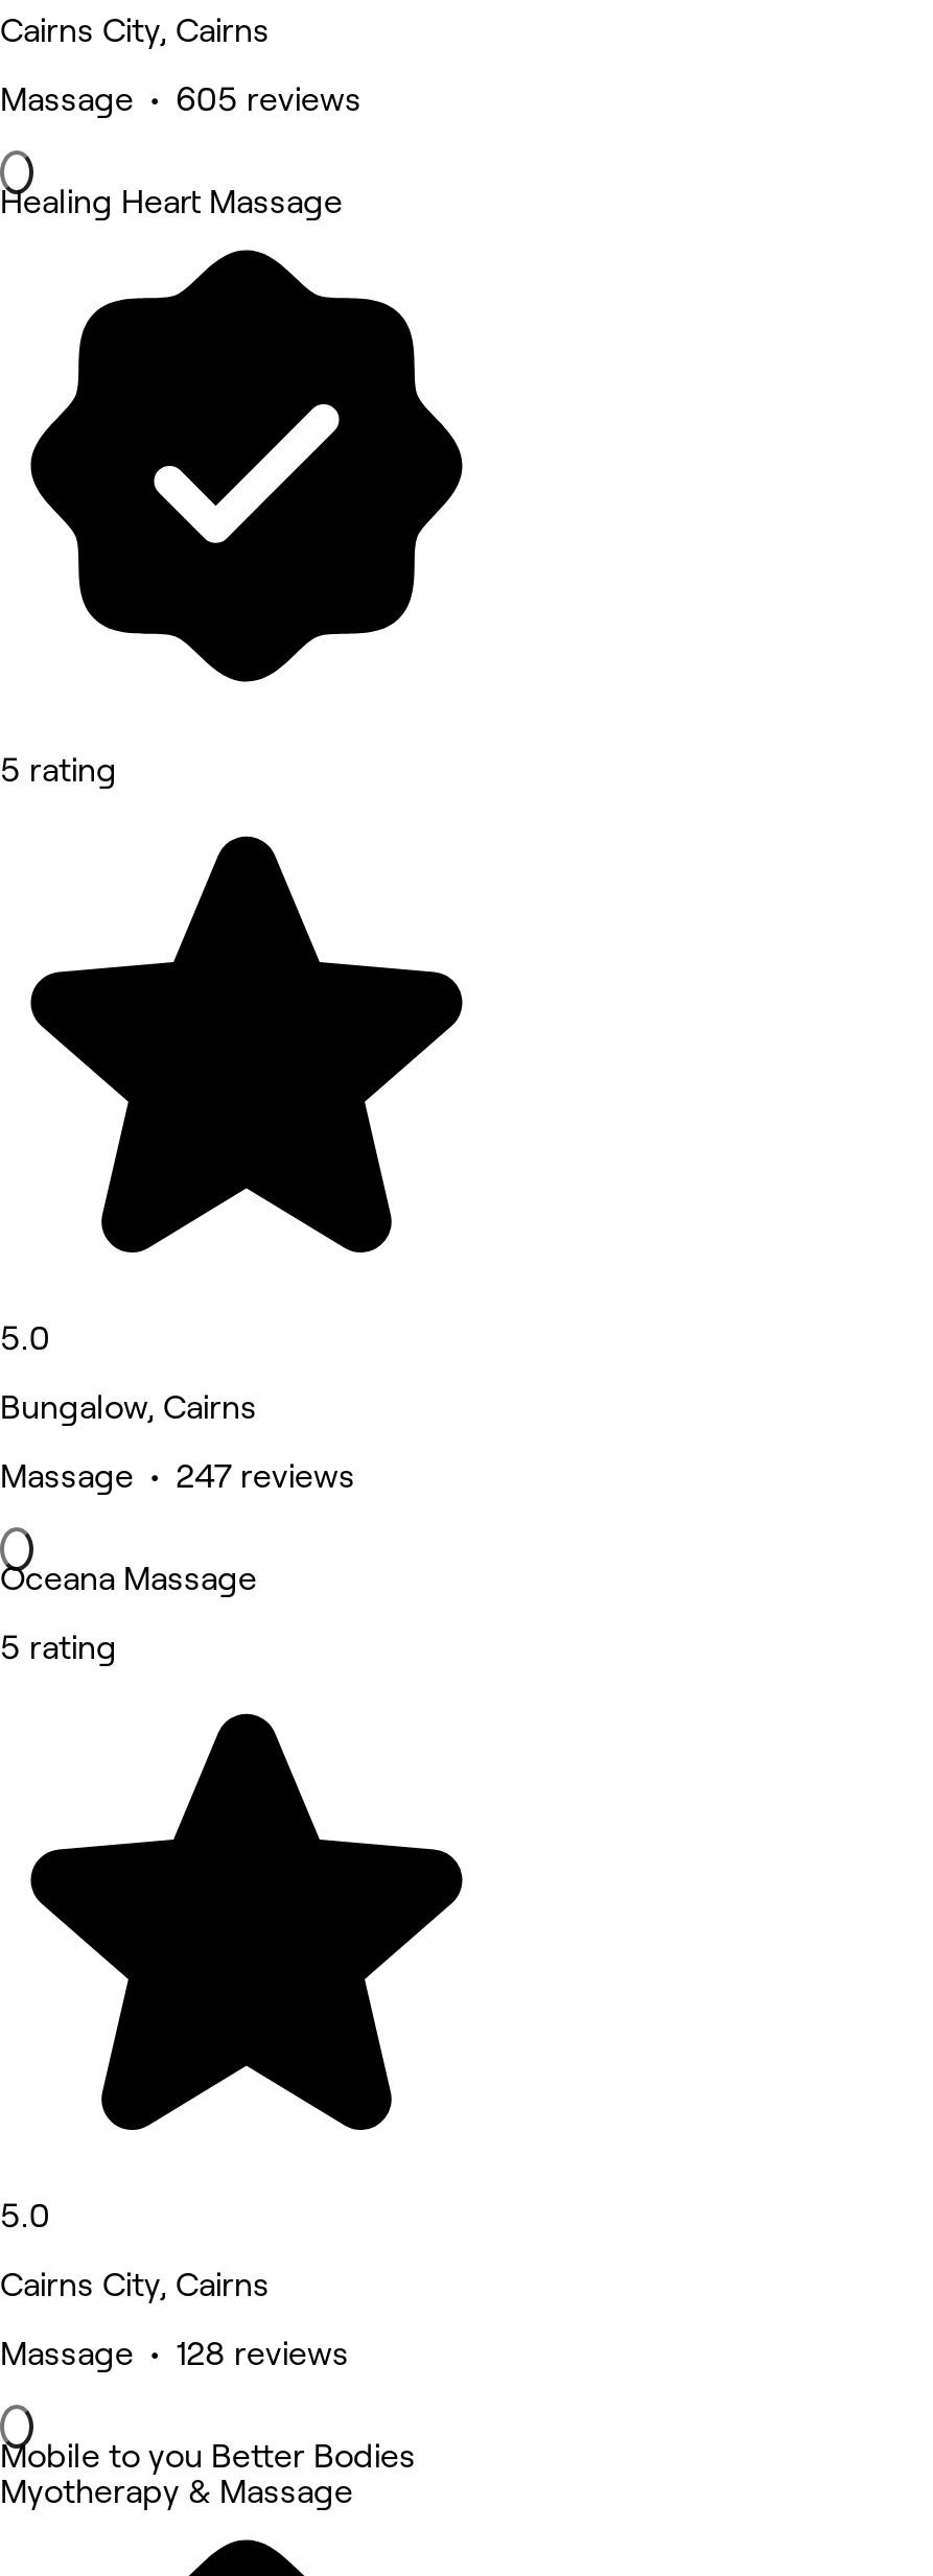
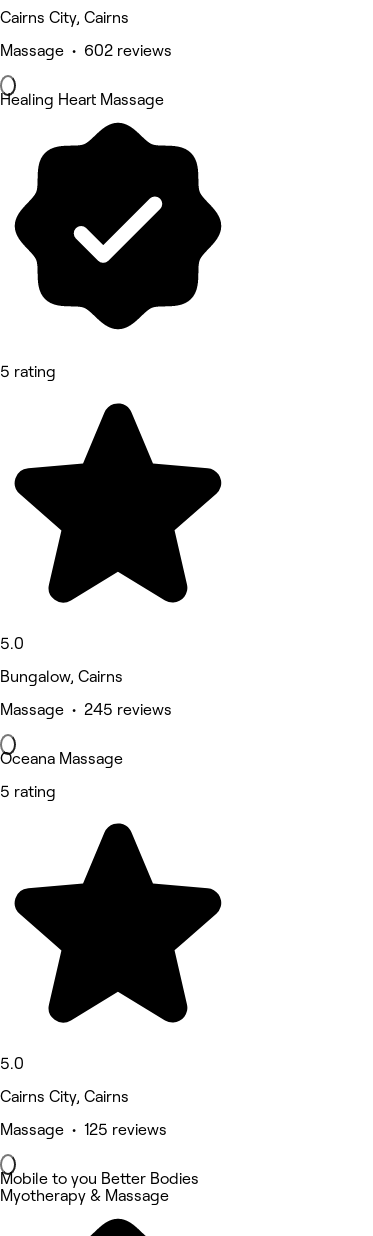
- Massage • 605 reviews
+ Massage • 602 reviews

- Massage • 247 reviews
+ Massage • 245 reviews

- Massage • 128 reviews
+ Massage • 125 reviews
